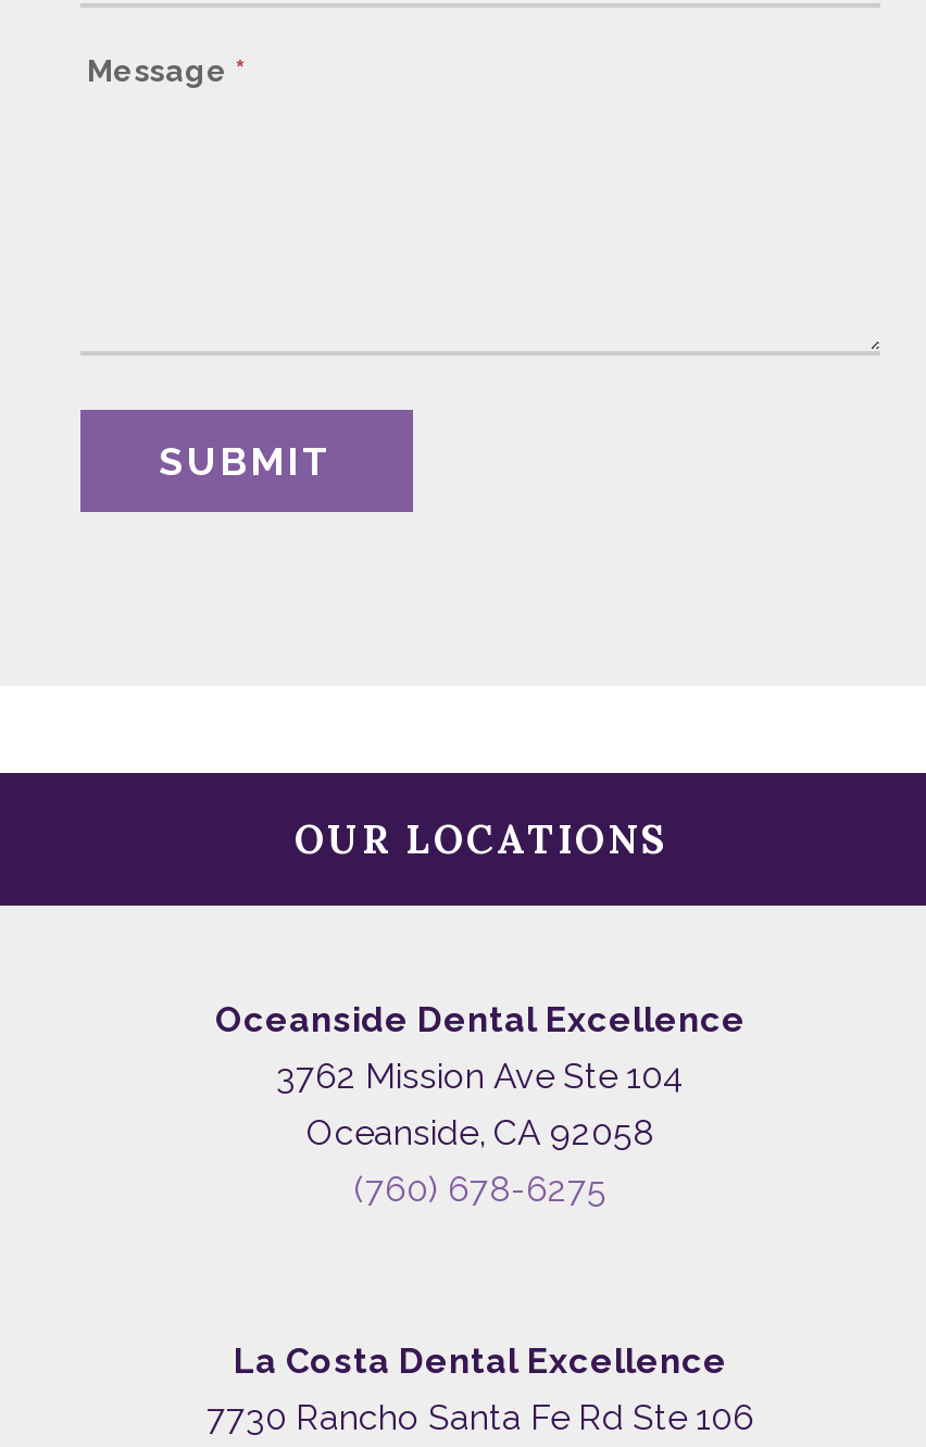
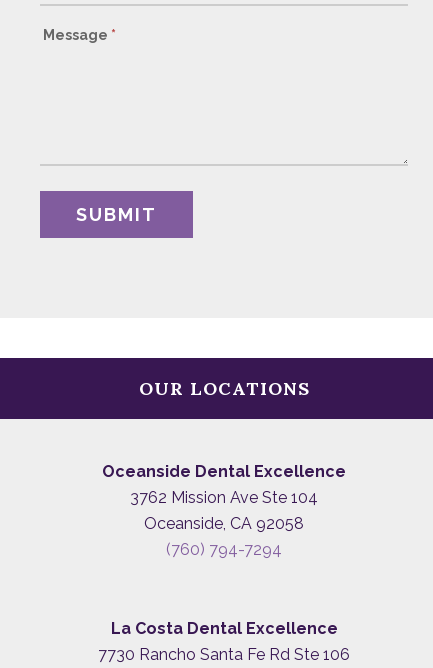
- (760) 678-6275
+ (760) 794-7294
